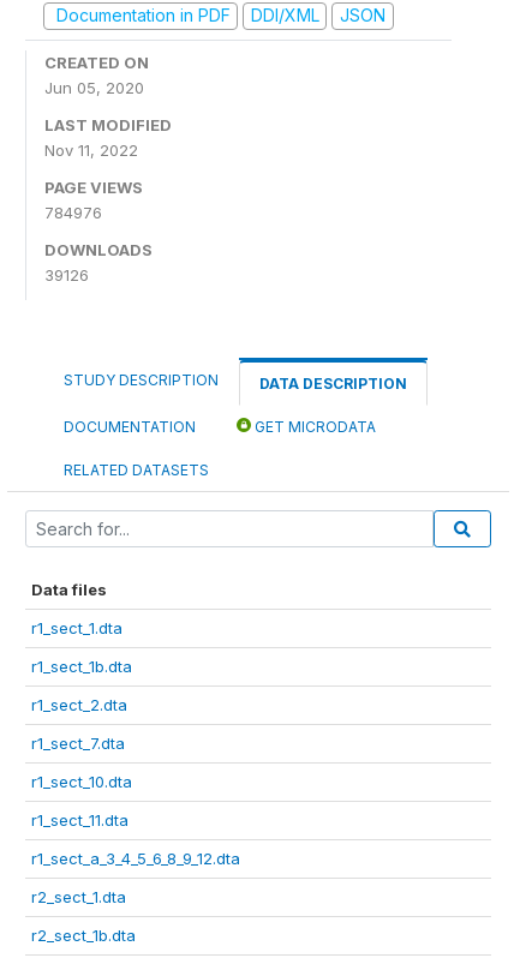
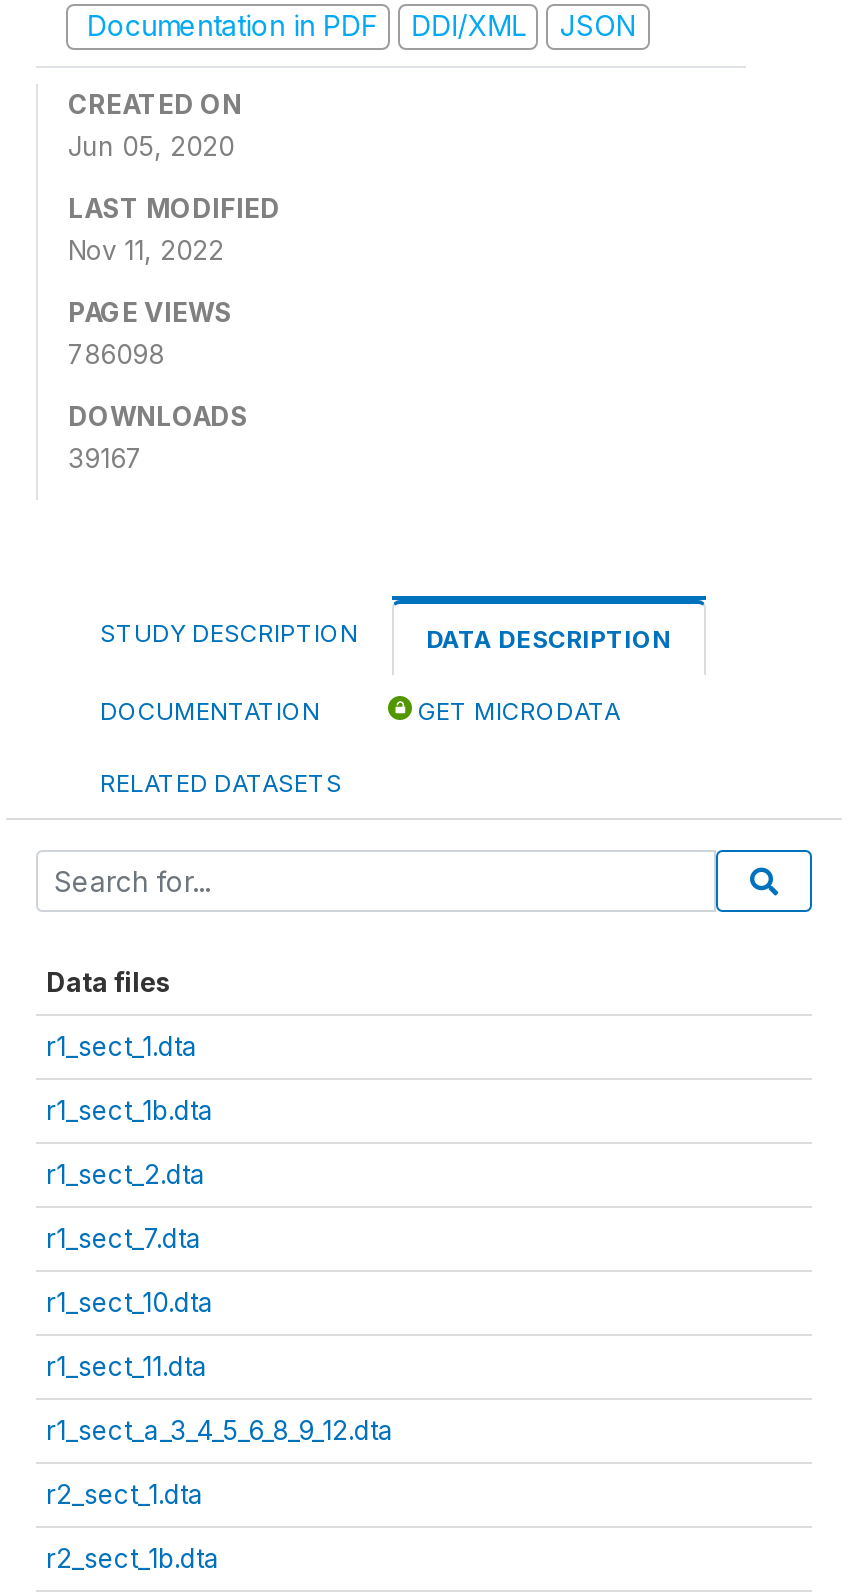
- 784976
+ 786098

- 39126
+ 39167
